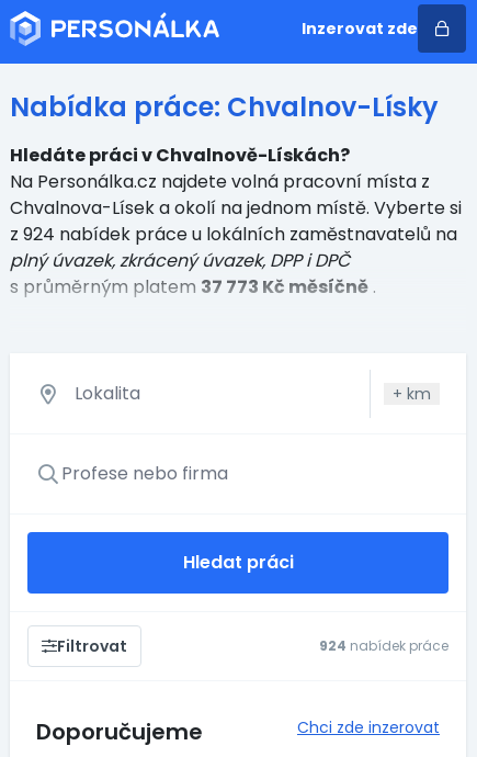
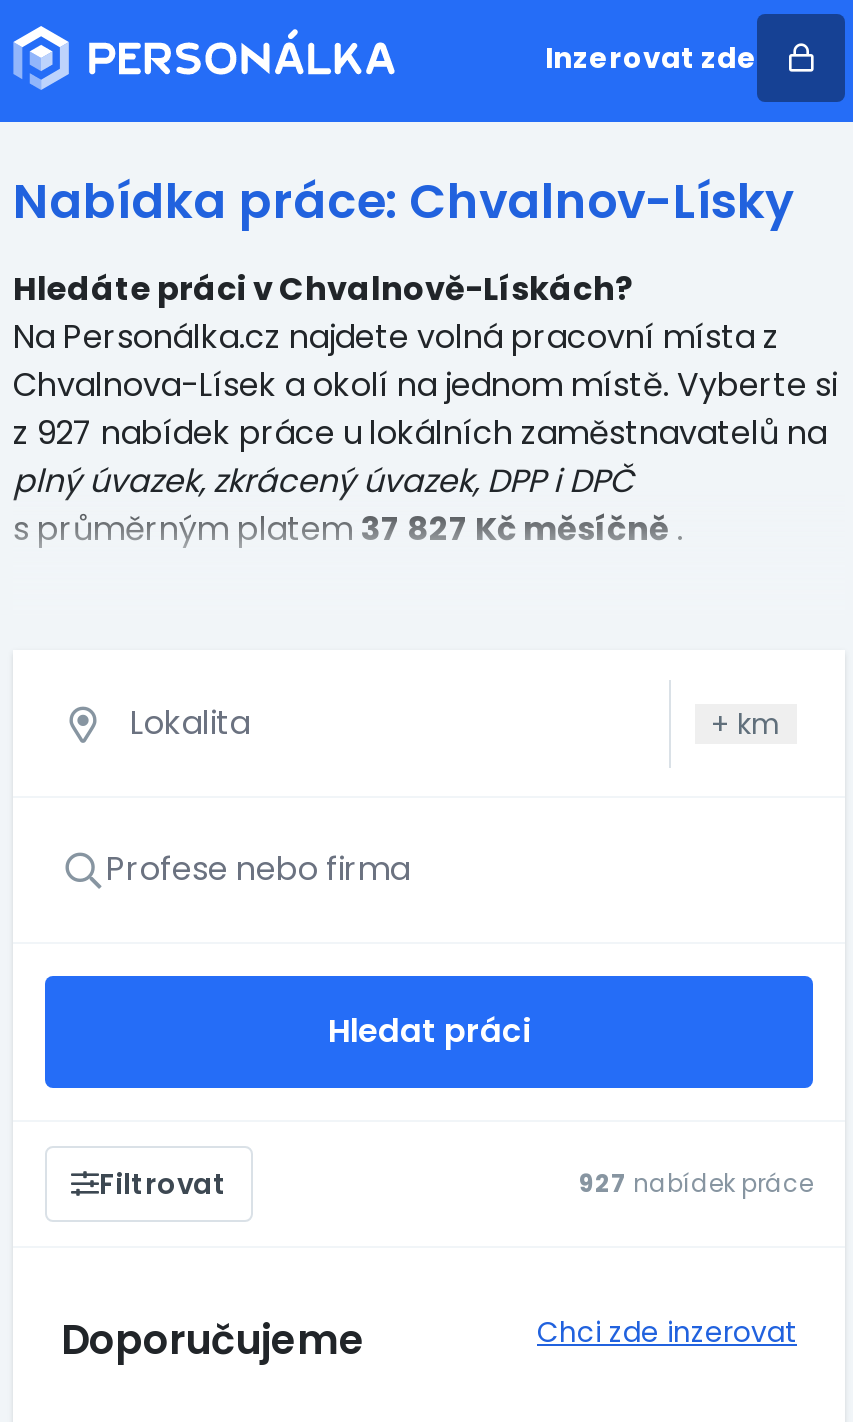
- z 924 nabídek práce u lokálních zaměstnavatelů na
+ z 927 nabídek práce u lokálních zaměstnavatelů na

- s průměrným platem 37 773 Kč měsíčně .
+ s průměrným platem 37 827 Kč měsíčně .

- 924 nabídek práce
+ 927 nabídek práce
